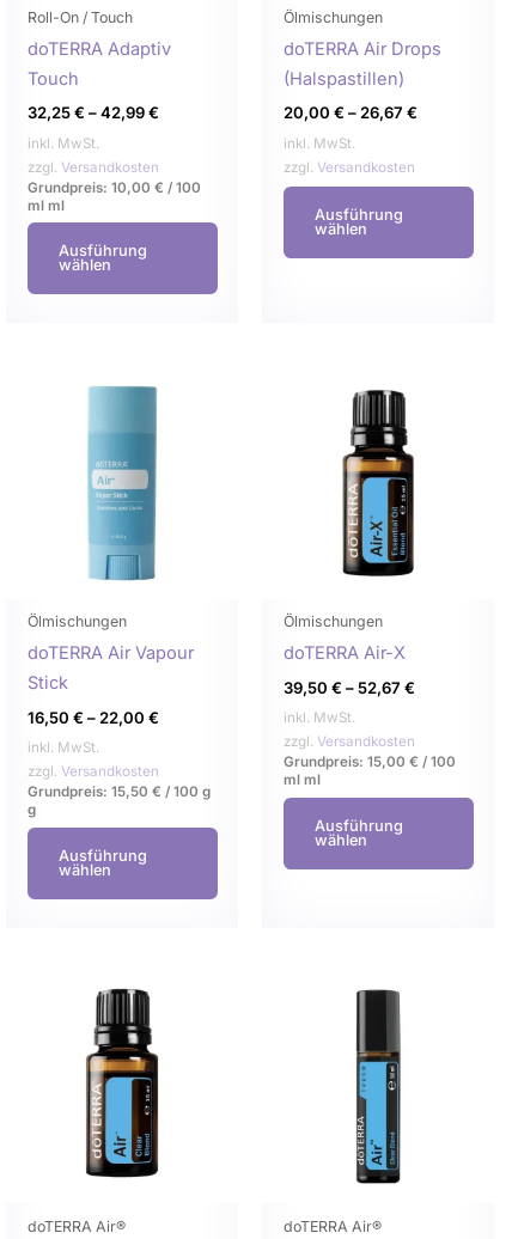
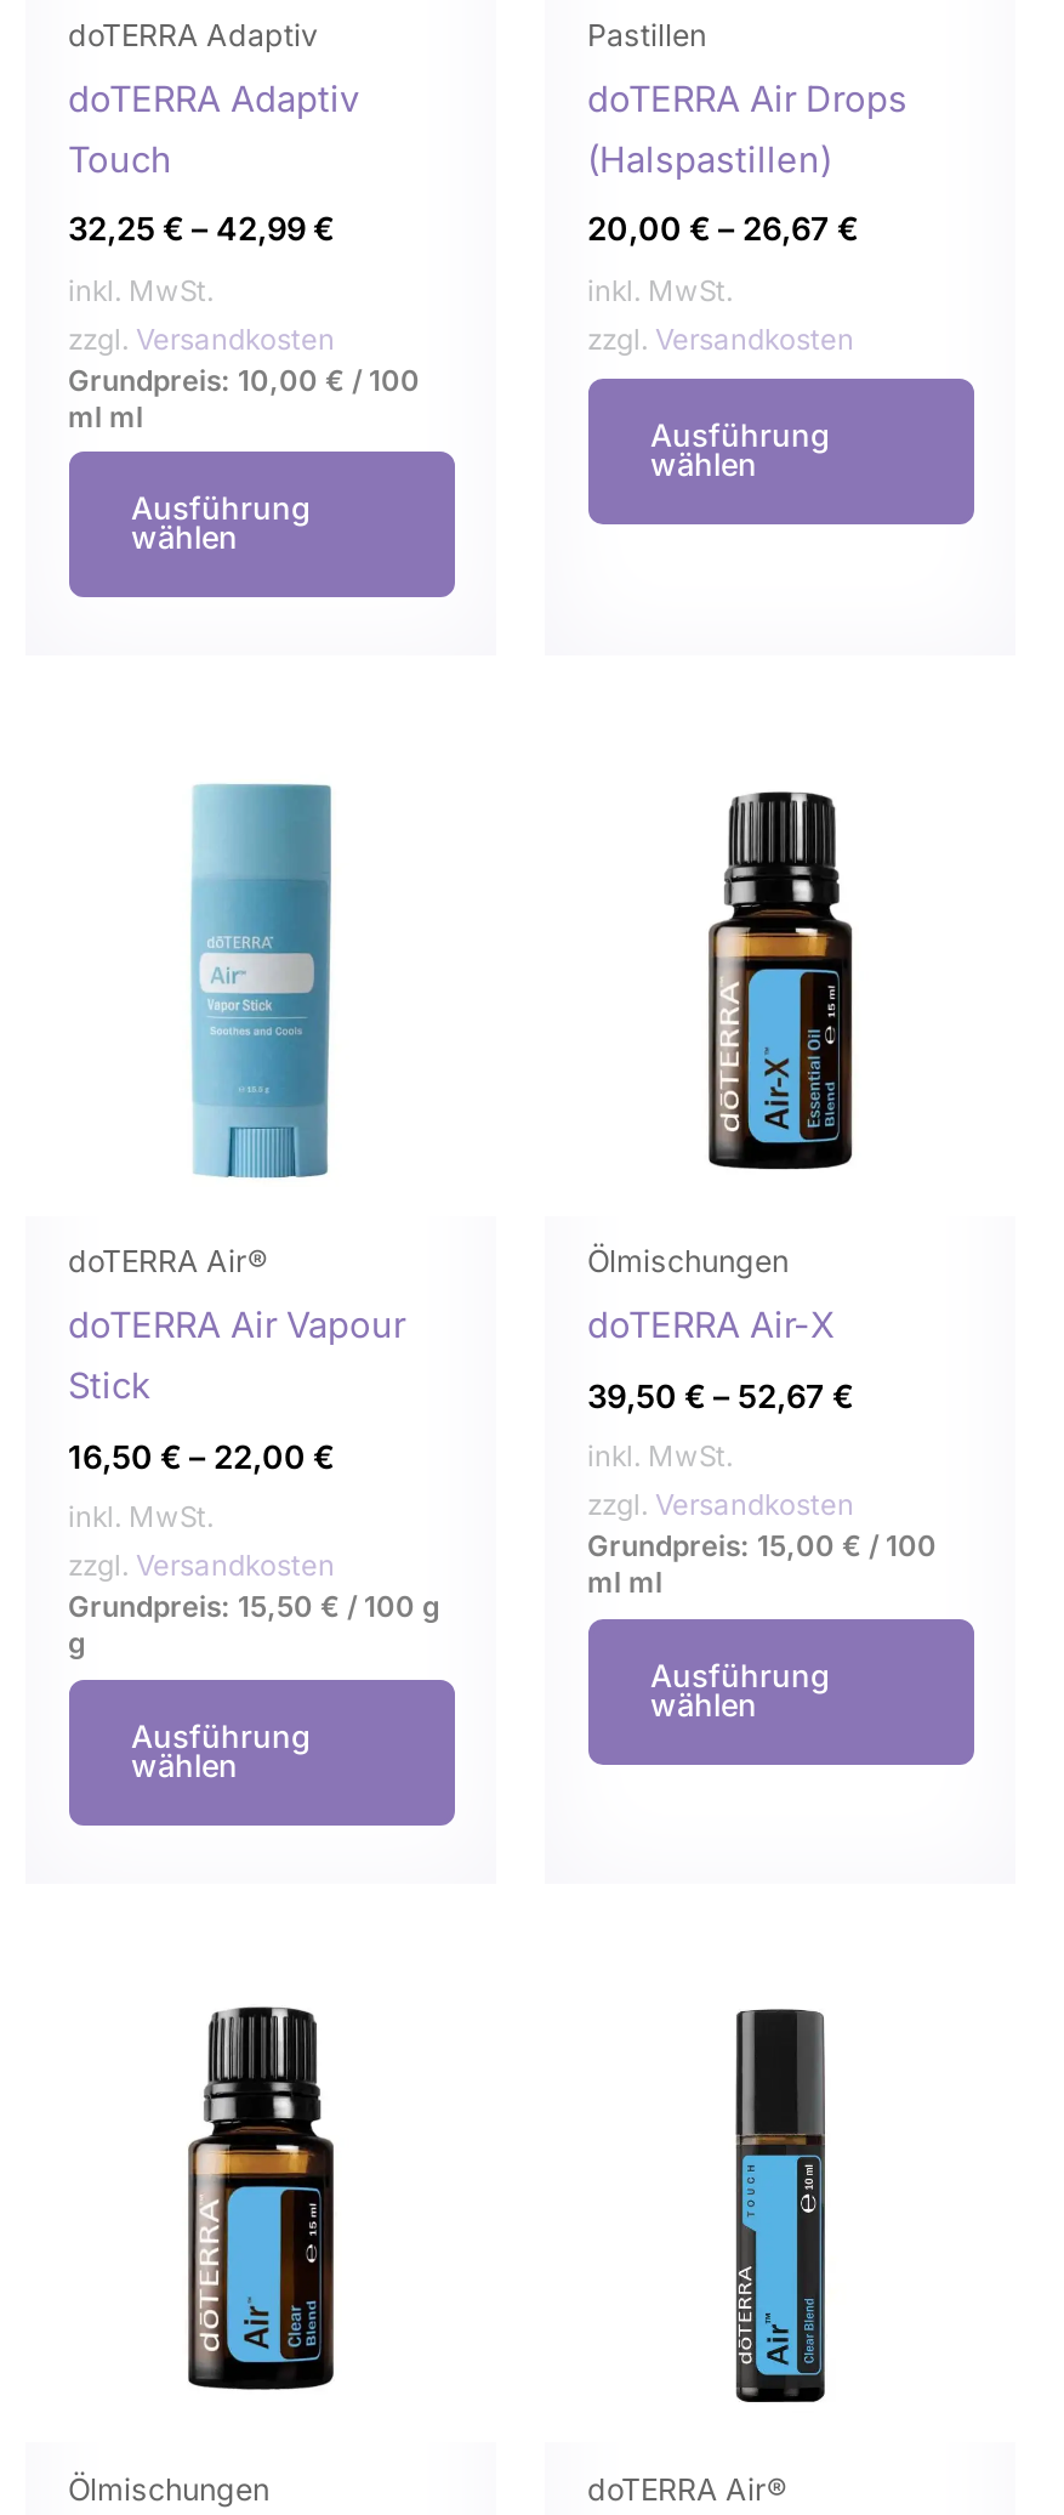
- Roll-On / Touch
+ doTERRA Adaptiv

- Ölmischungen
+ Pastillen

- Ölmischungen
+ doTERRA Air®

- doTERRA Air®
+ Ölmischungen
